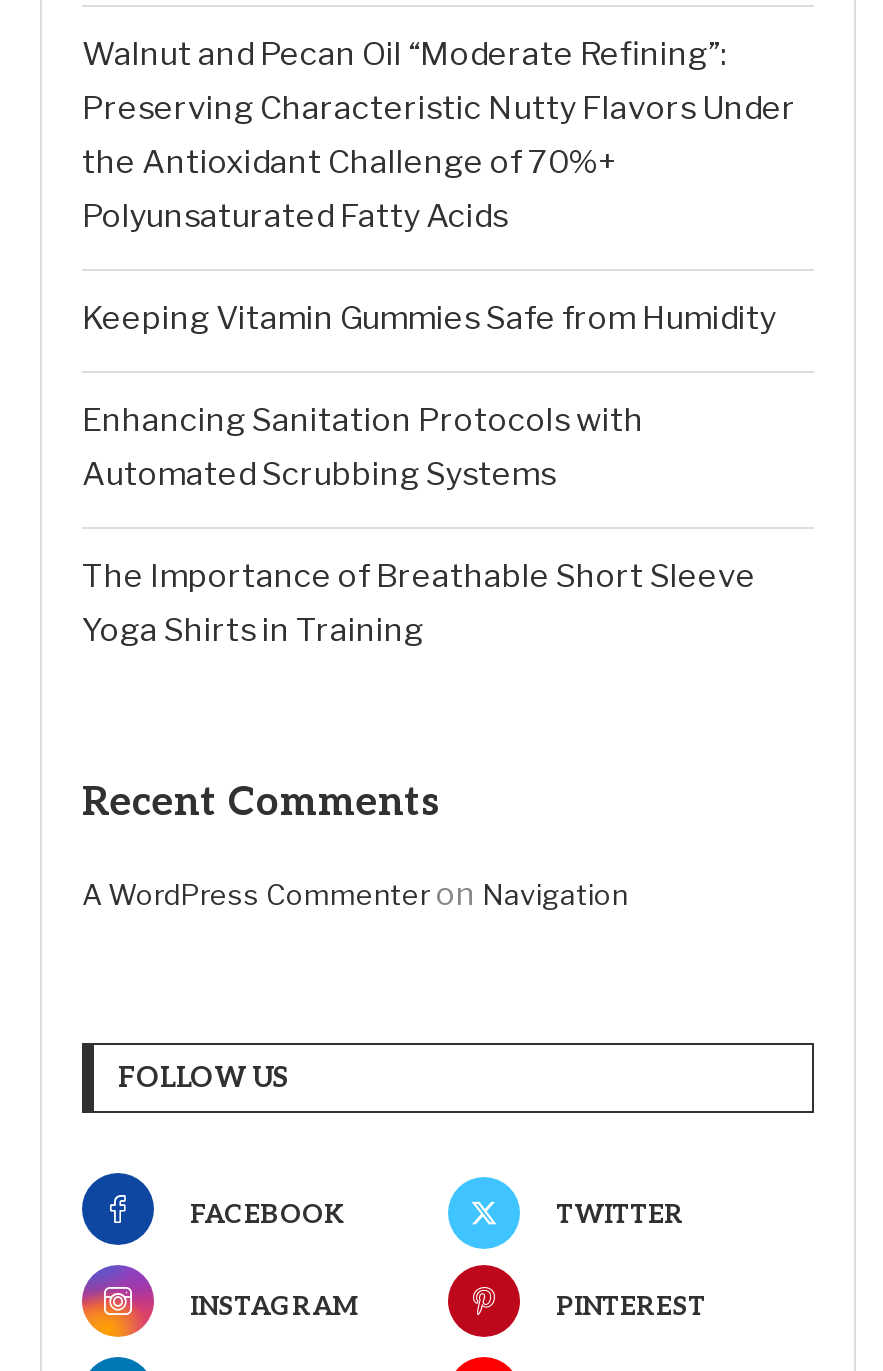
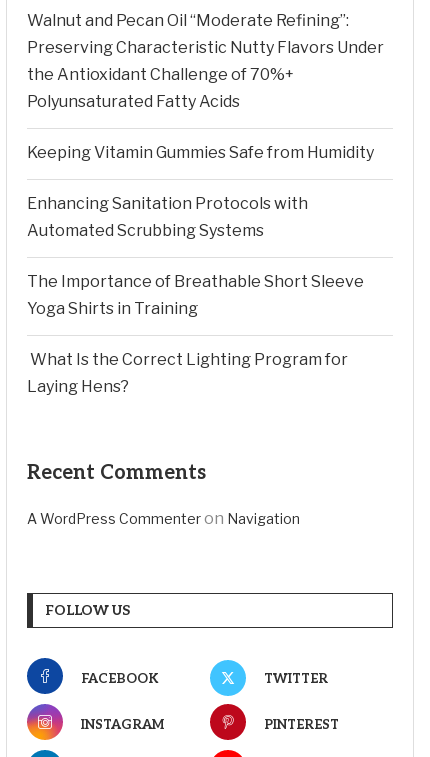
+ What Is the Correct Lighting Program for
+ Laying Hens?
